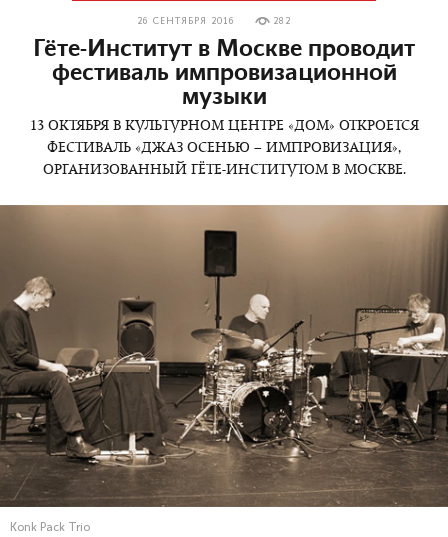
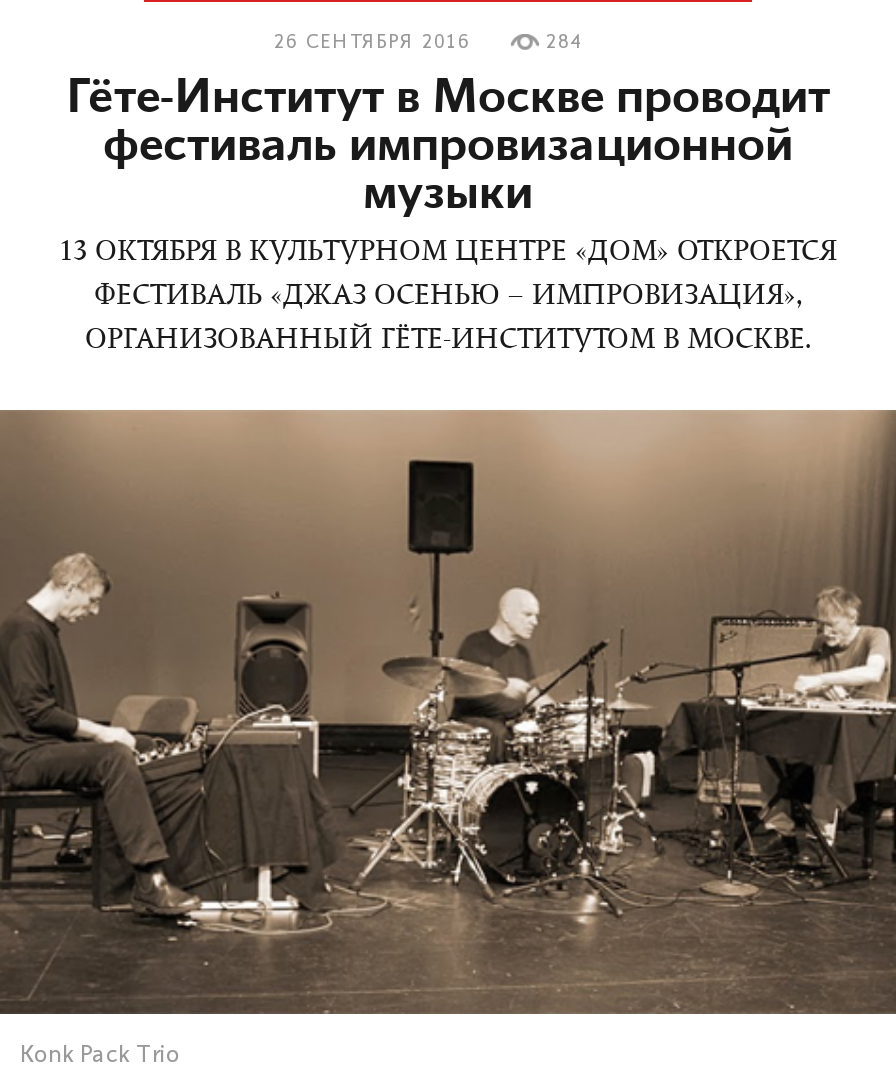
- 282
+ 284
